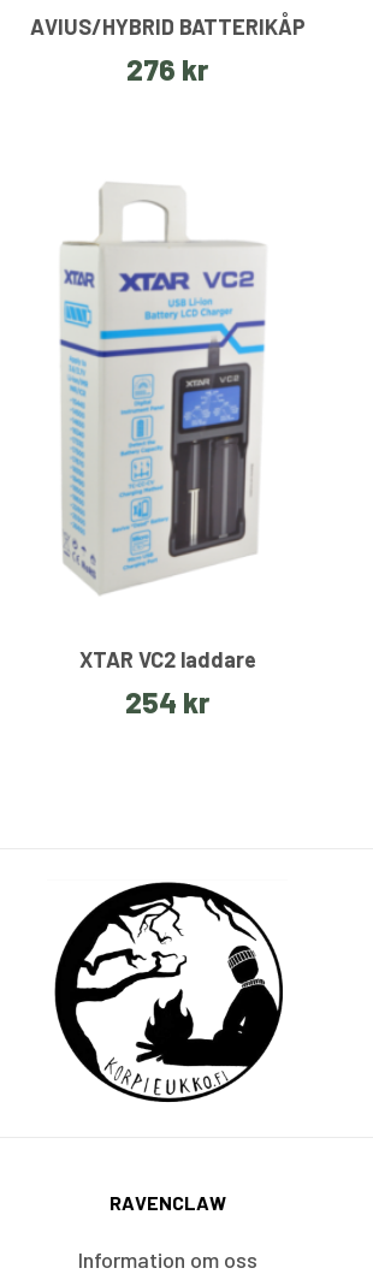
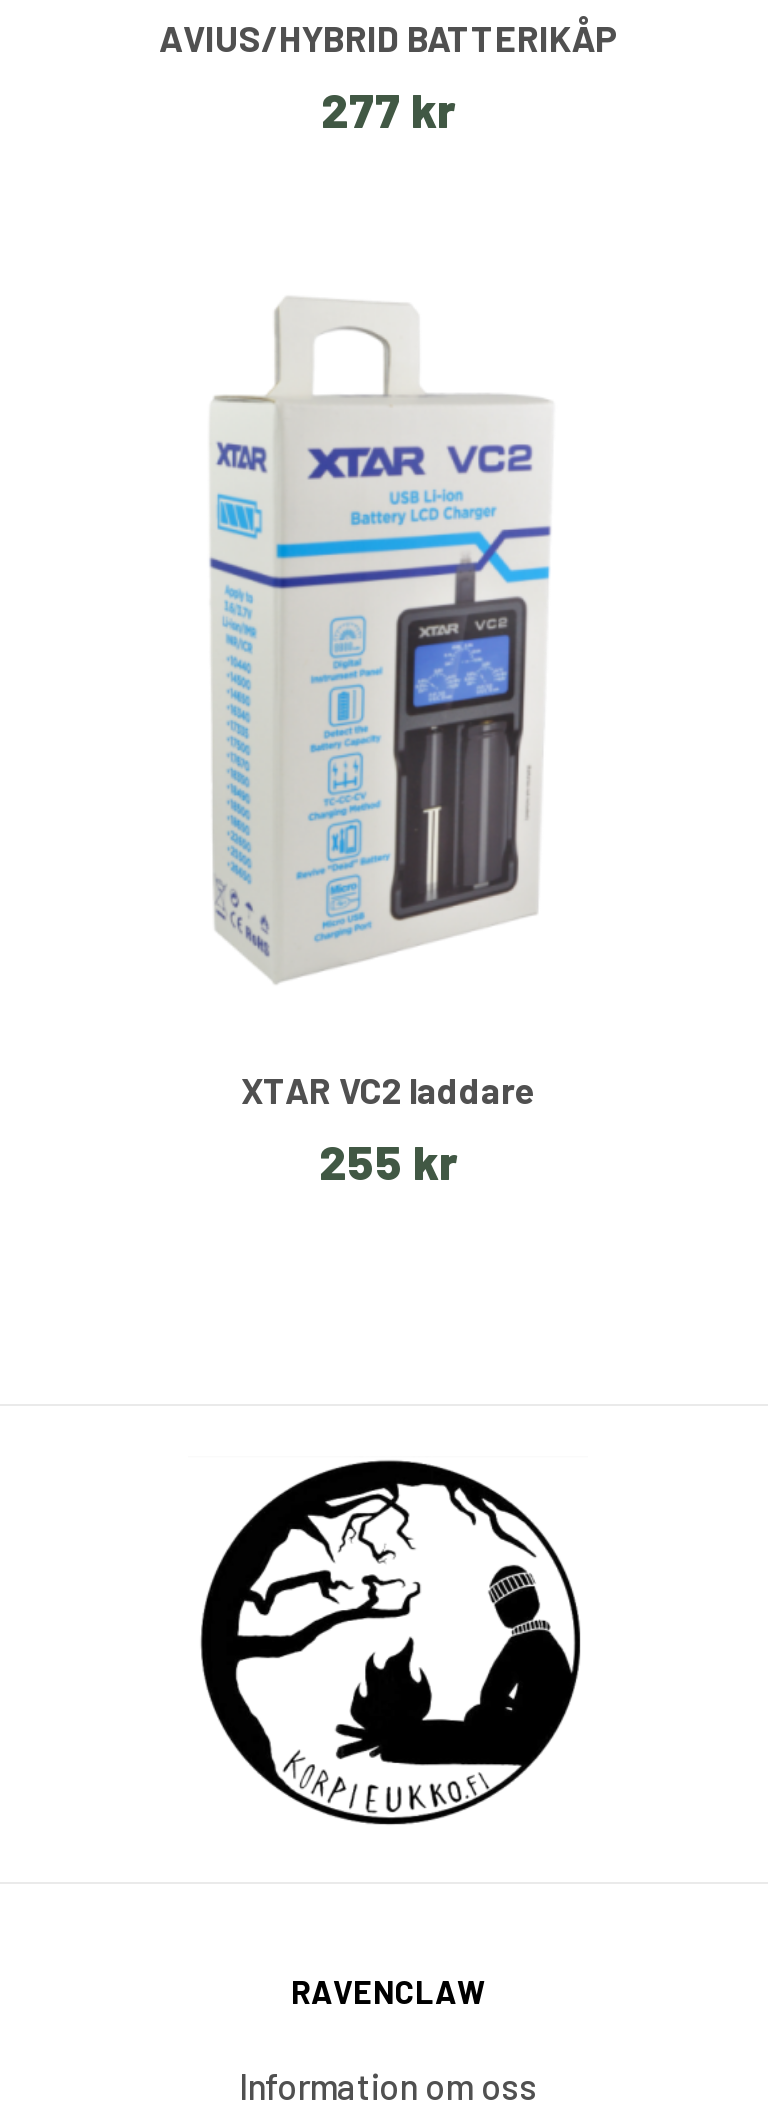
- 276 kr
+ 277 kr

- 254 kr
+ 255 kr
